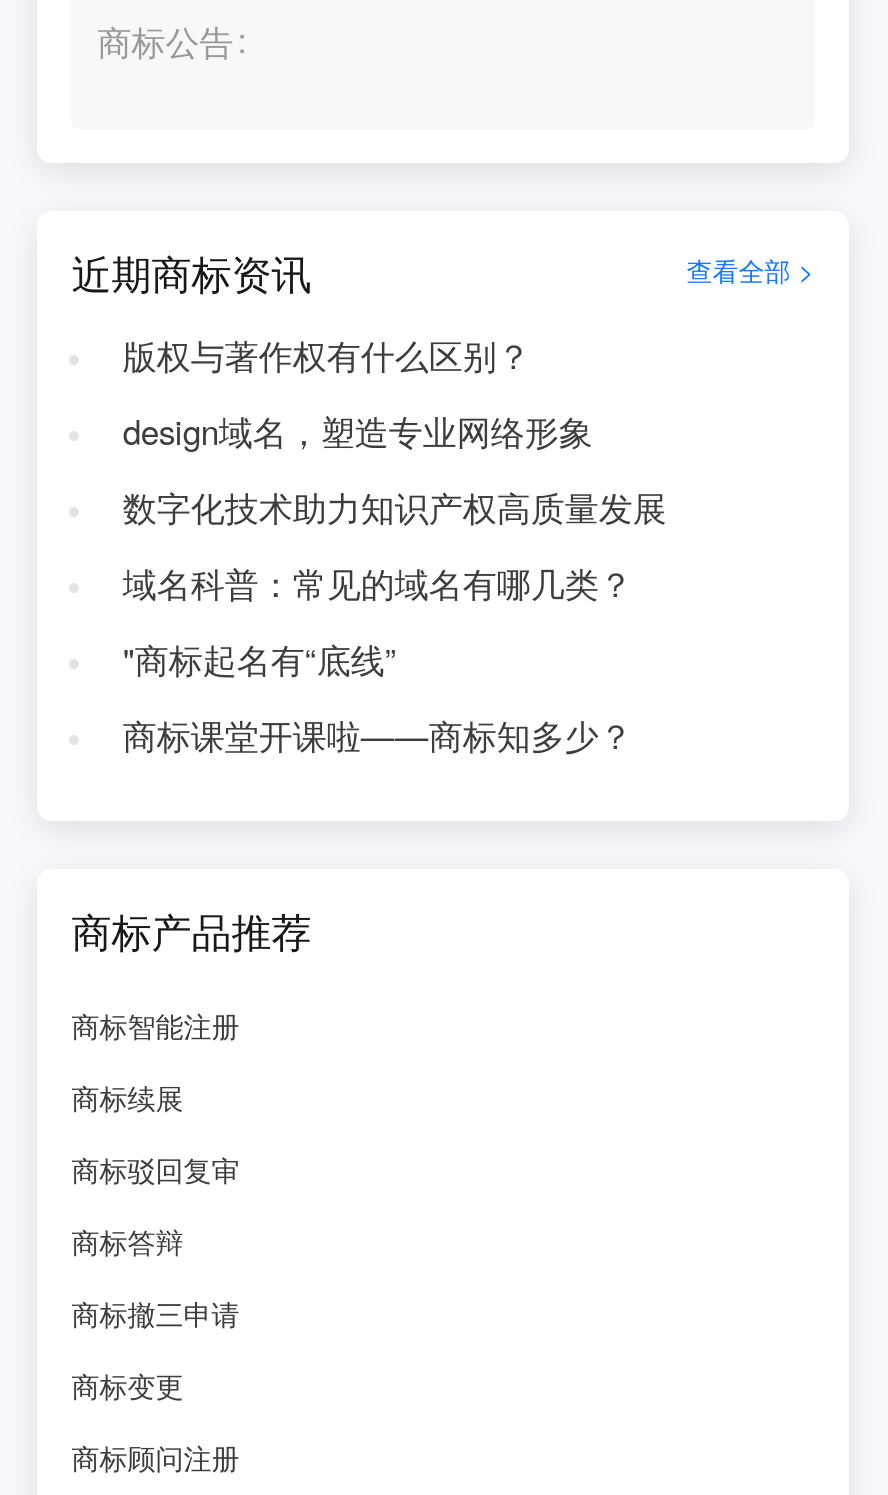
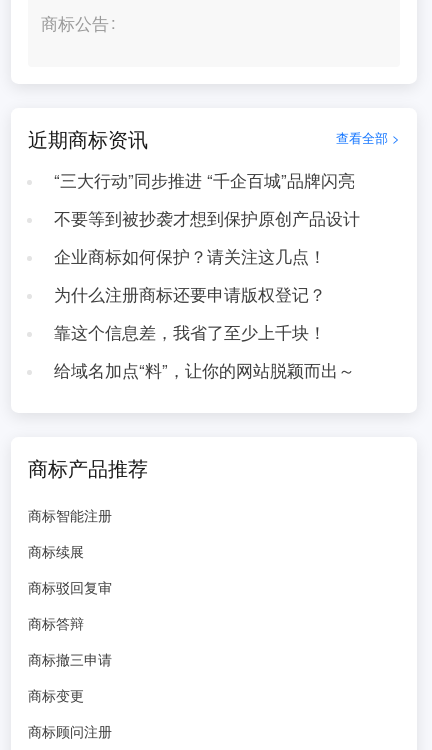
- 版权与著作权有什么区别？
+ “三大行动”同步推进 “千企百城”品牌闪亮

- design域名，塑造专业网络形象
+ 不要等到被抄袭才想到保护原创产品设计

- 数字化技术助力知识产权高质量发展
+ 企业商标如何保护？请关注这几点！

- 域名科普：常见的域名有哪几类？
+ 为什么注册商标还要申请版权登记？

- "商标起名有“底线”
+ 靠这个信息差，我省了至少上千块！

- 商标课堂开课啦——商标知多少？
+ 给域名加点“料”，让你的网站脱颖而出～
